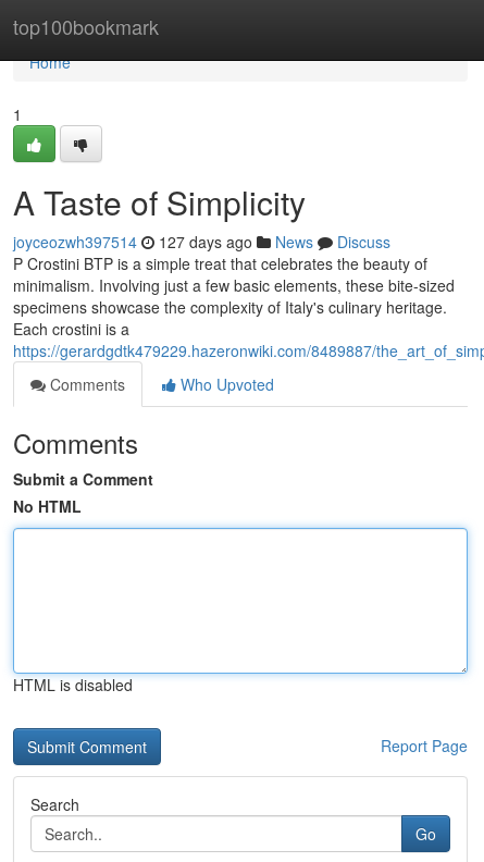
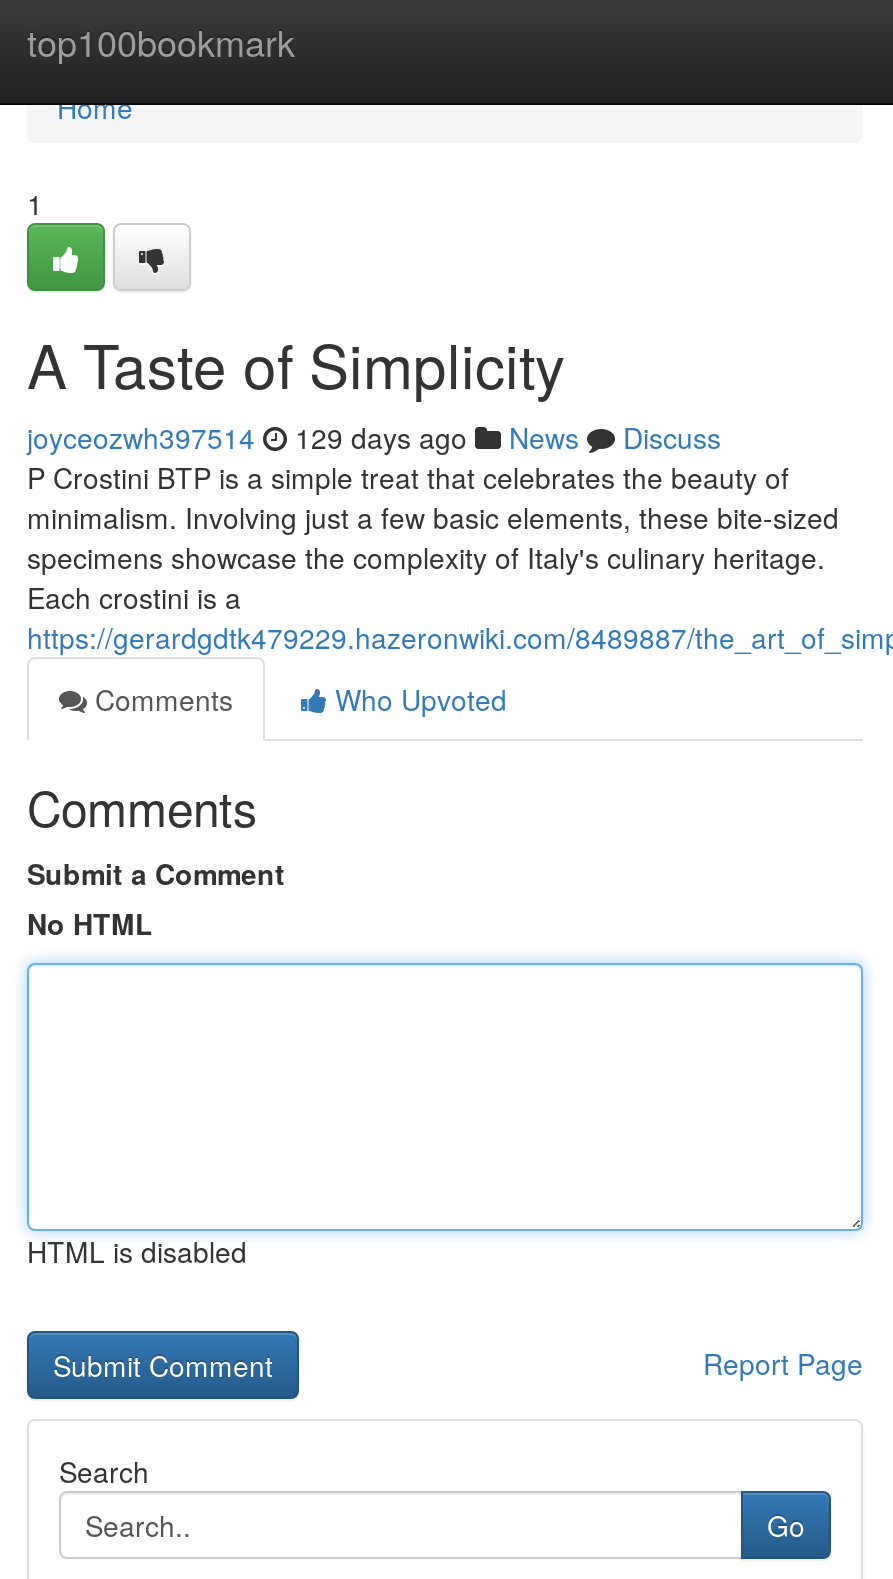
- joyceozwh397514 127 days ago News Discuss
+ joyceozwh397514 129 days ago News Discuss
